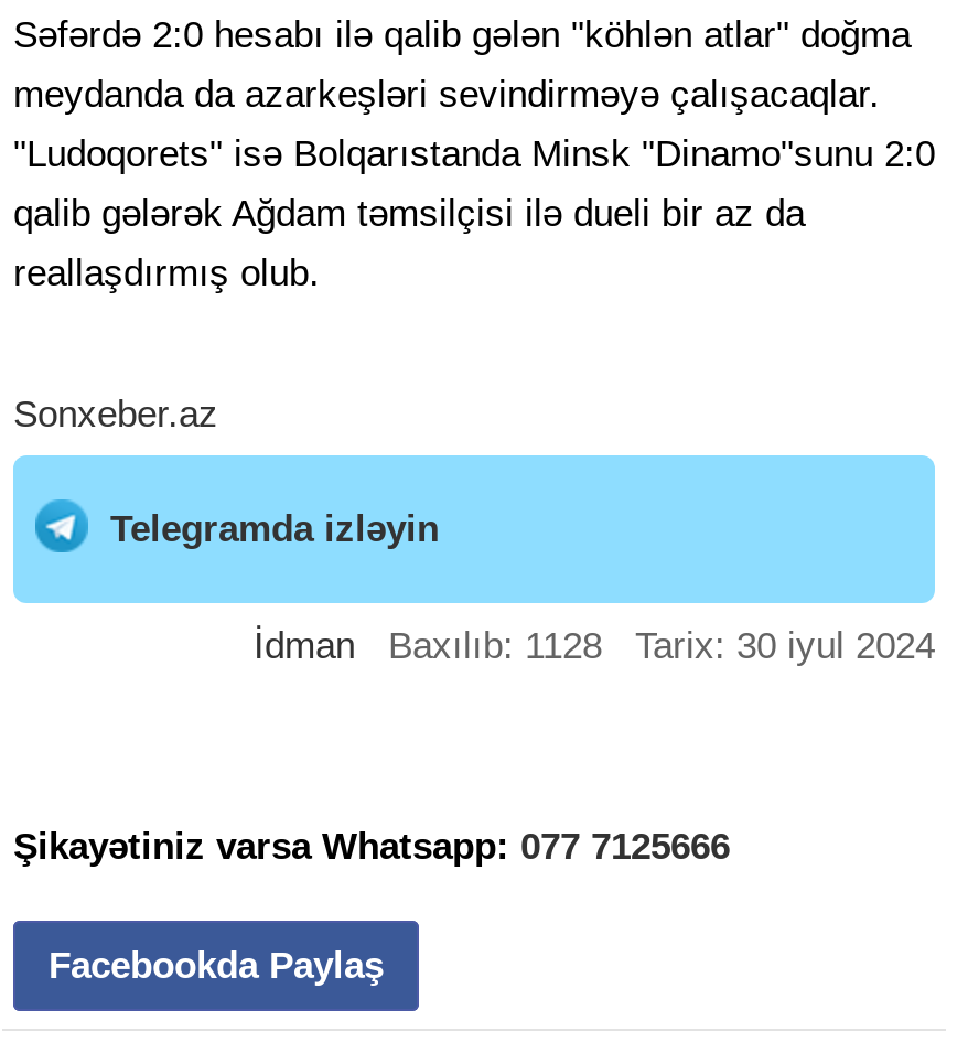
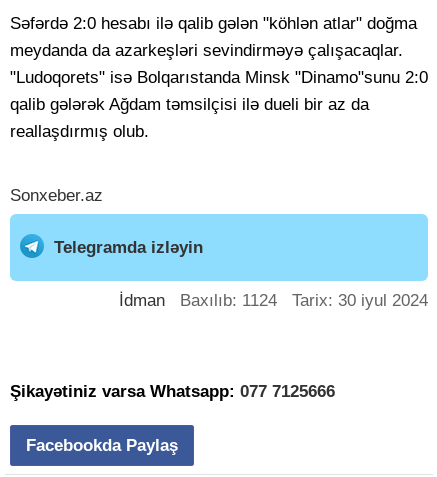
- İdman Baxılıb: 1128 Tarix: 30 iyul 2024
+ İdman Baxılıb: 1124 Tarix: 30 iyul 2024
